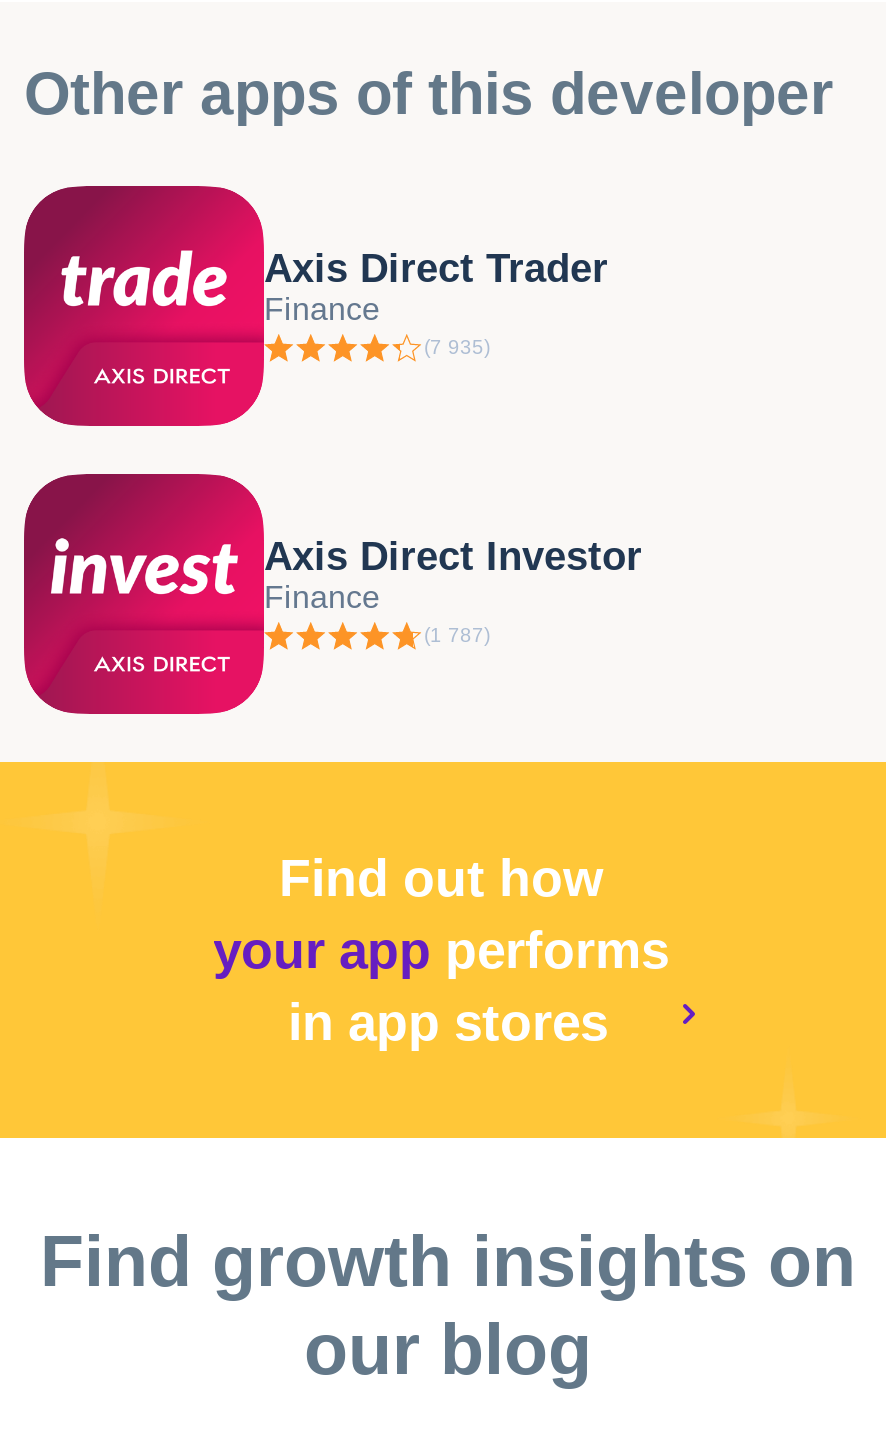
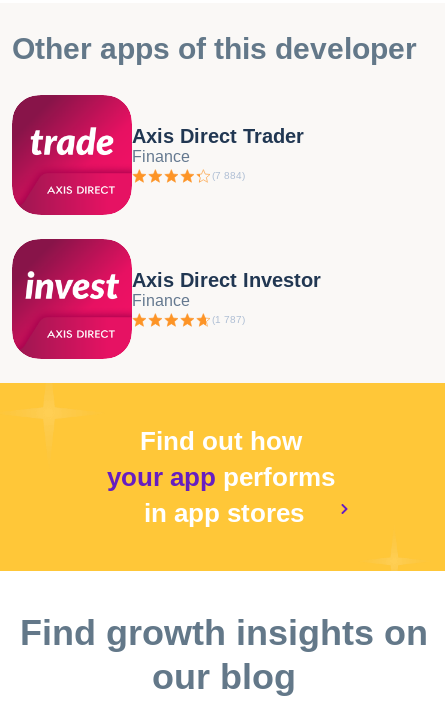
- (7 935)
+ (7 884)
